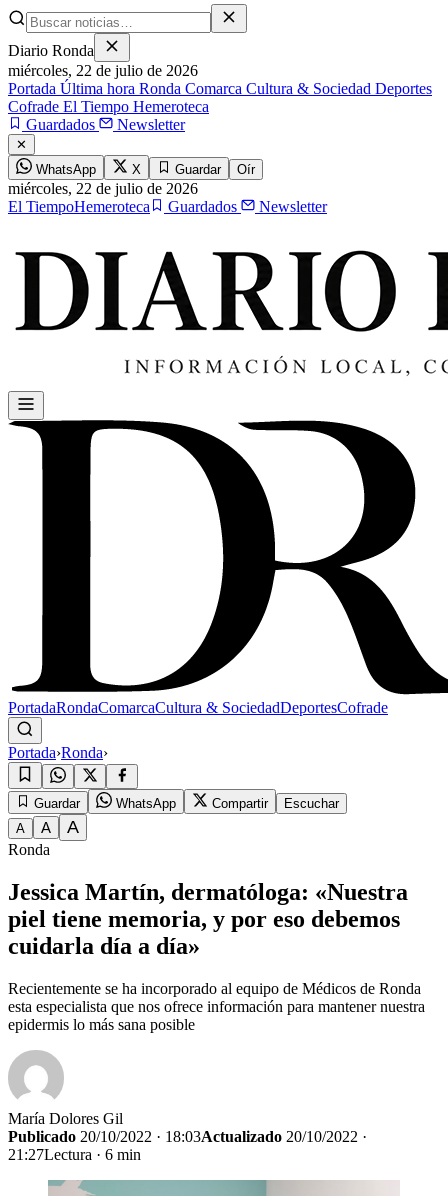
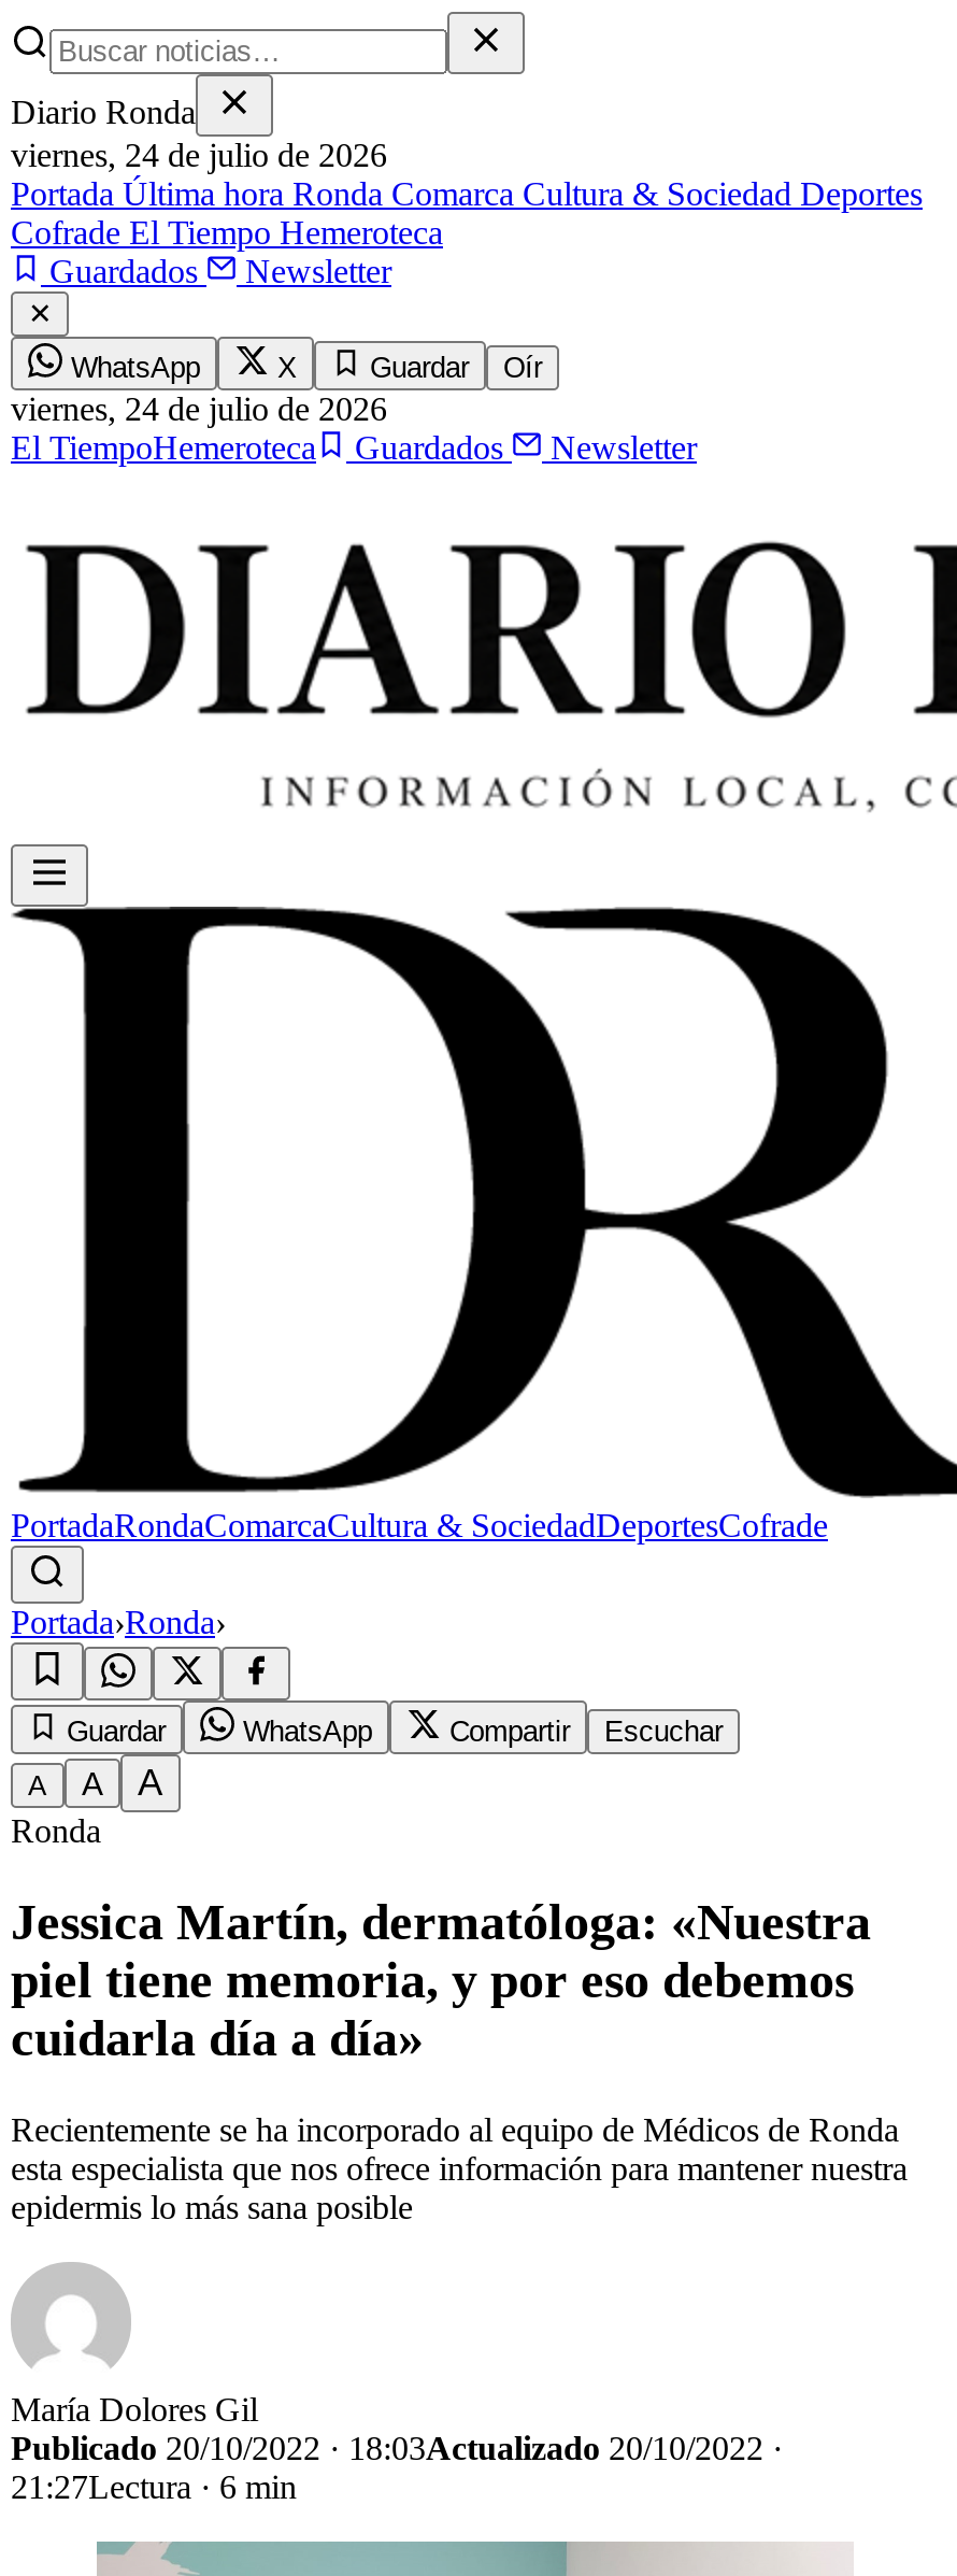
- miércoles, 22 de julio de 2026
+ viernes, 24 de julio de 2026

- miércoles,22 de julio de 2026
+ viernes,24 de julio de 2026
